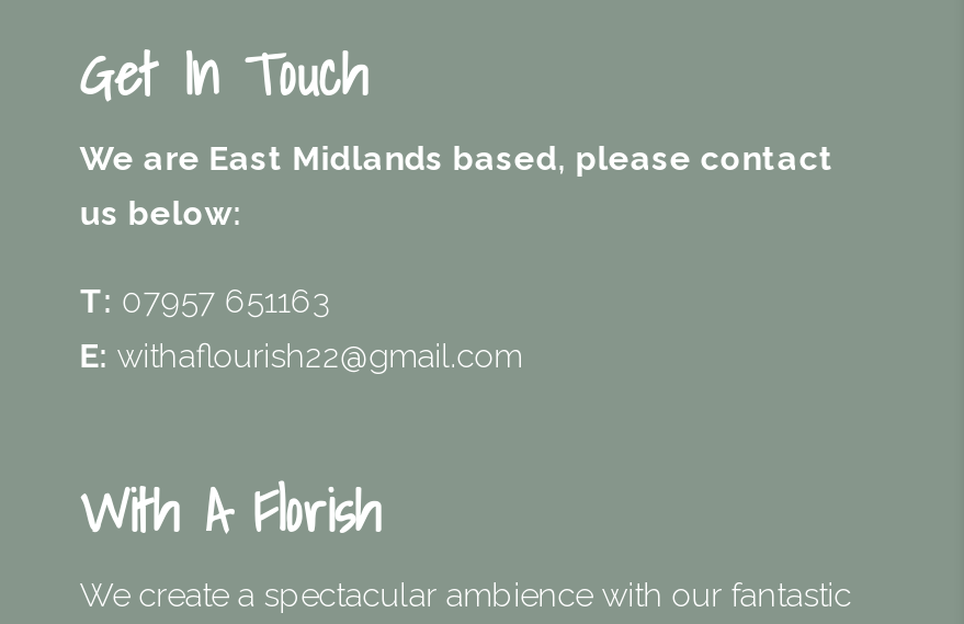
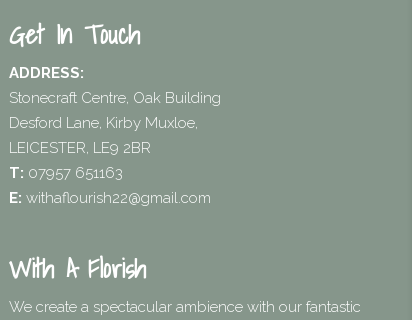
- We are East Midlands based, please contact
- us below:
+ ADDRESS:
+ Stonecraft Centre, Oak Building
+ Desford Lane, Kirby Muxloe,
+ LEICESTER, LE9 2BR
